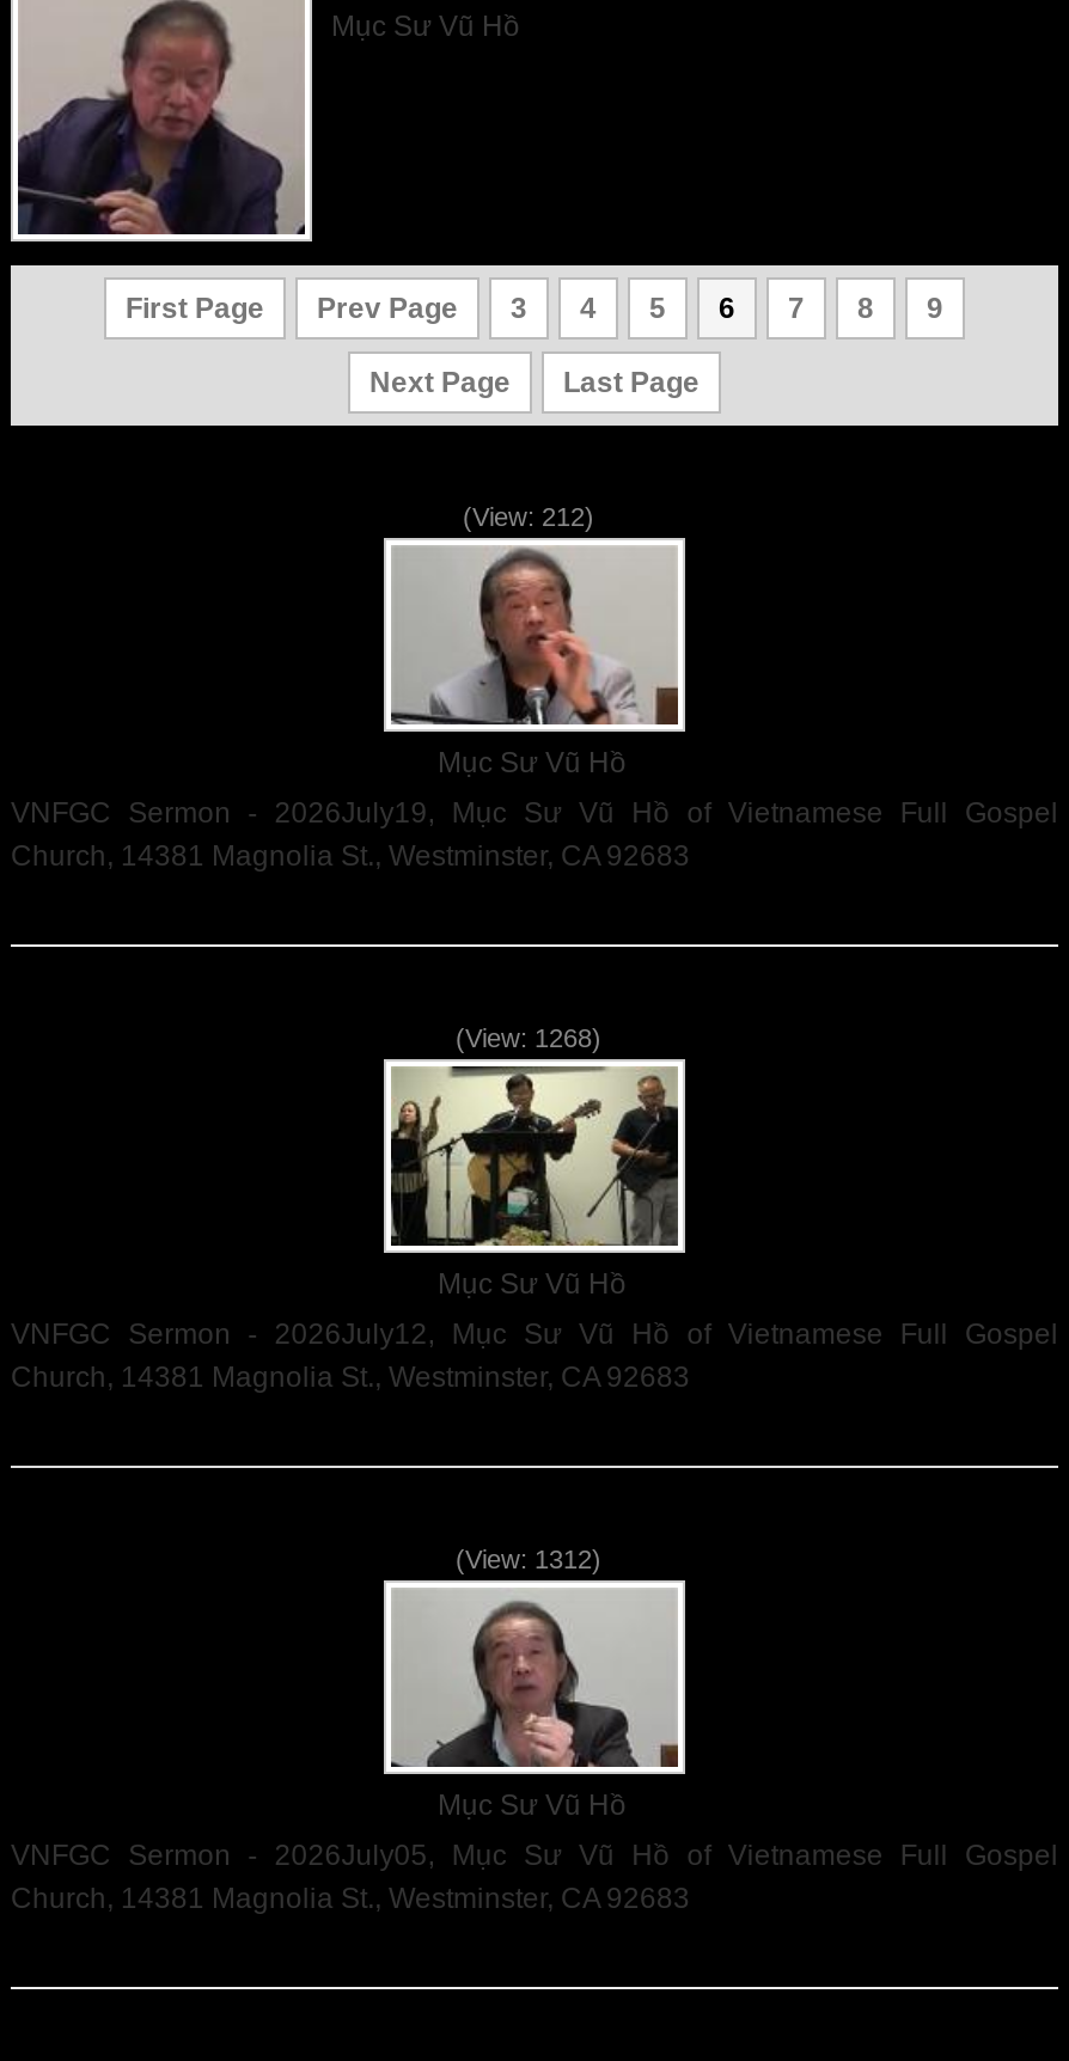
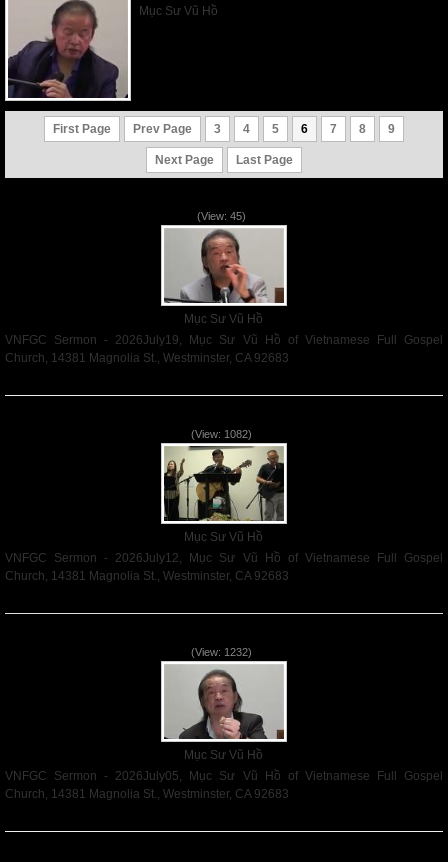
- (View: 212)
+ (View: 45)

- (View: 1268)
+ (View: 1082)

- (View: 1312)
+ (View: 1232)
